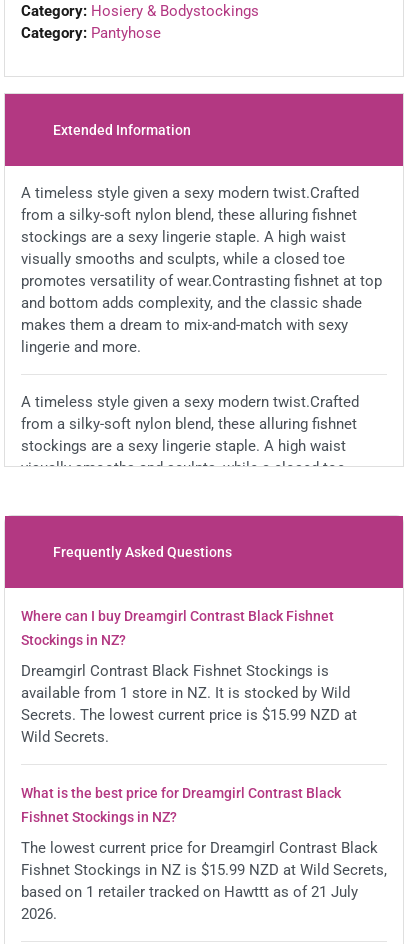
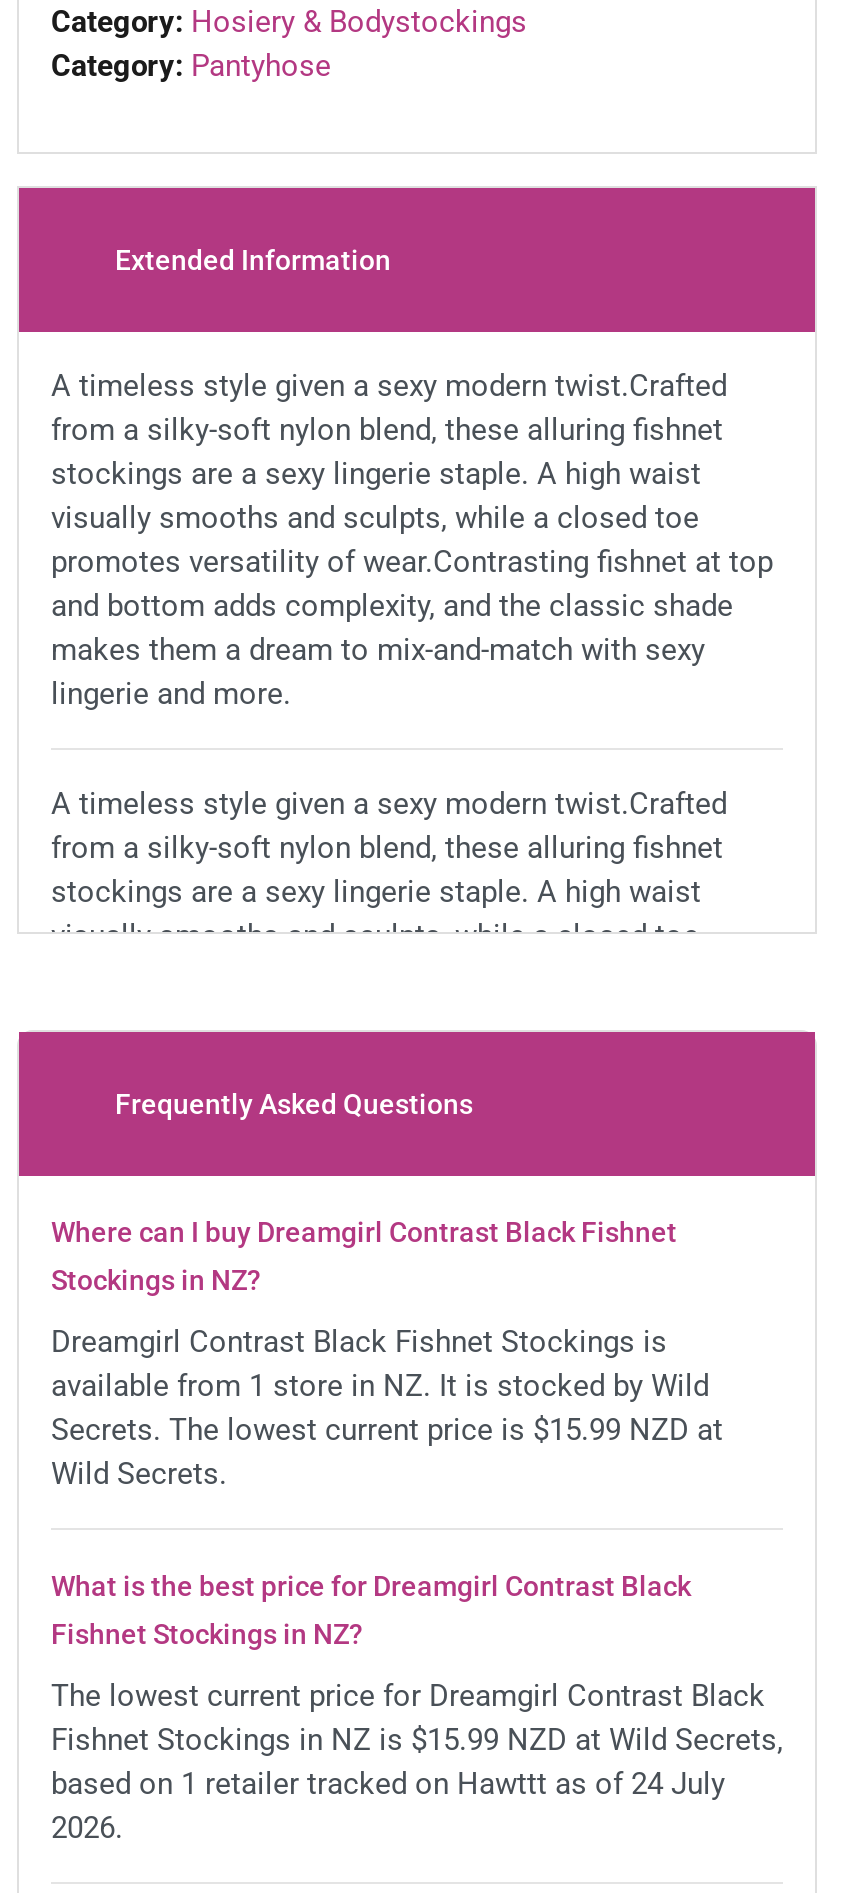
- based on 1 retailer tracked on Hawttt as of 21 July
+ based on 1 retailer tracked on Hawttt as of 24 July
